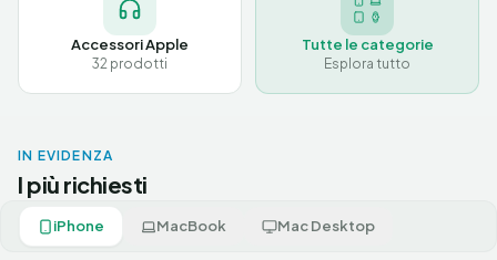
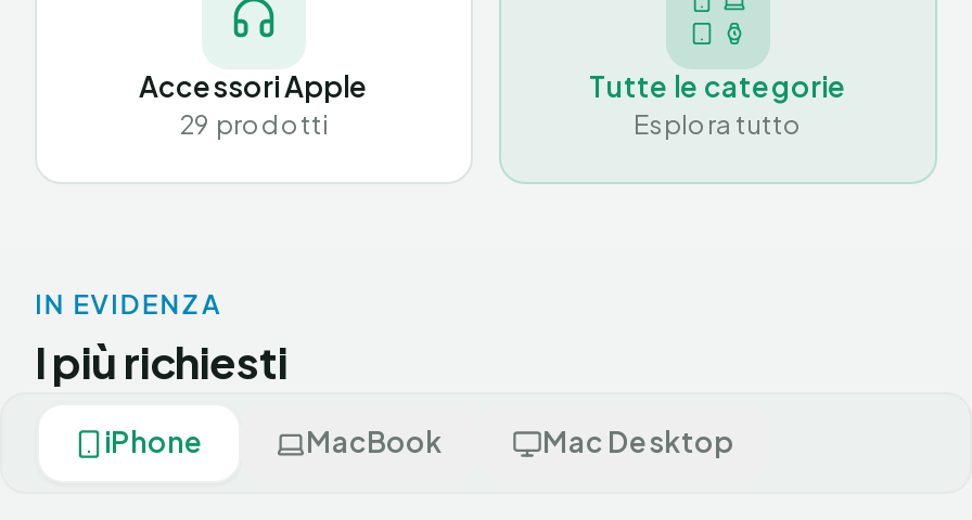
- 32 prodotti
+ 29 prodotti
